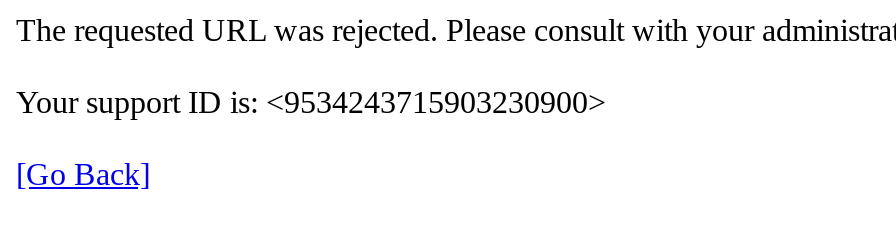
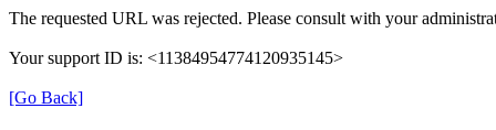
- Your support ID is: <9534243715903230900>
+ Your support ID is: <11384954774120935145>
